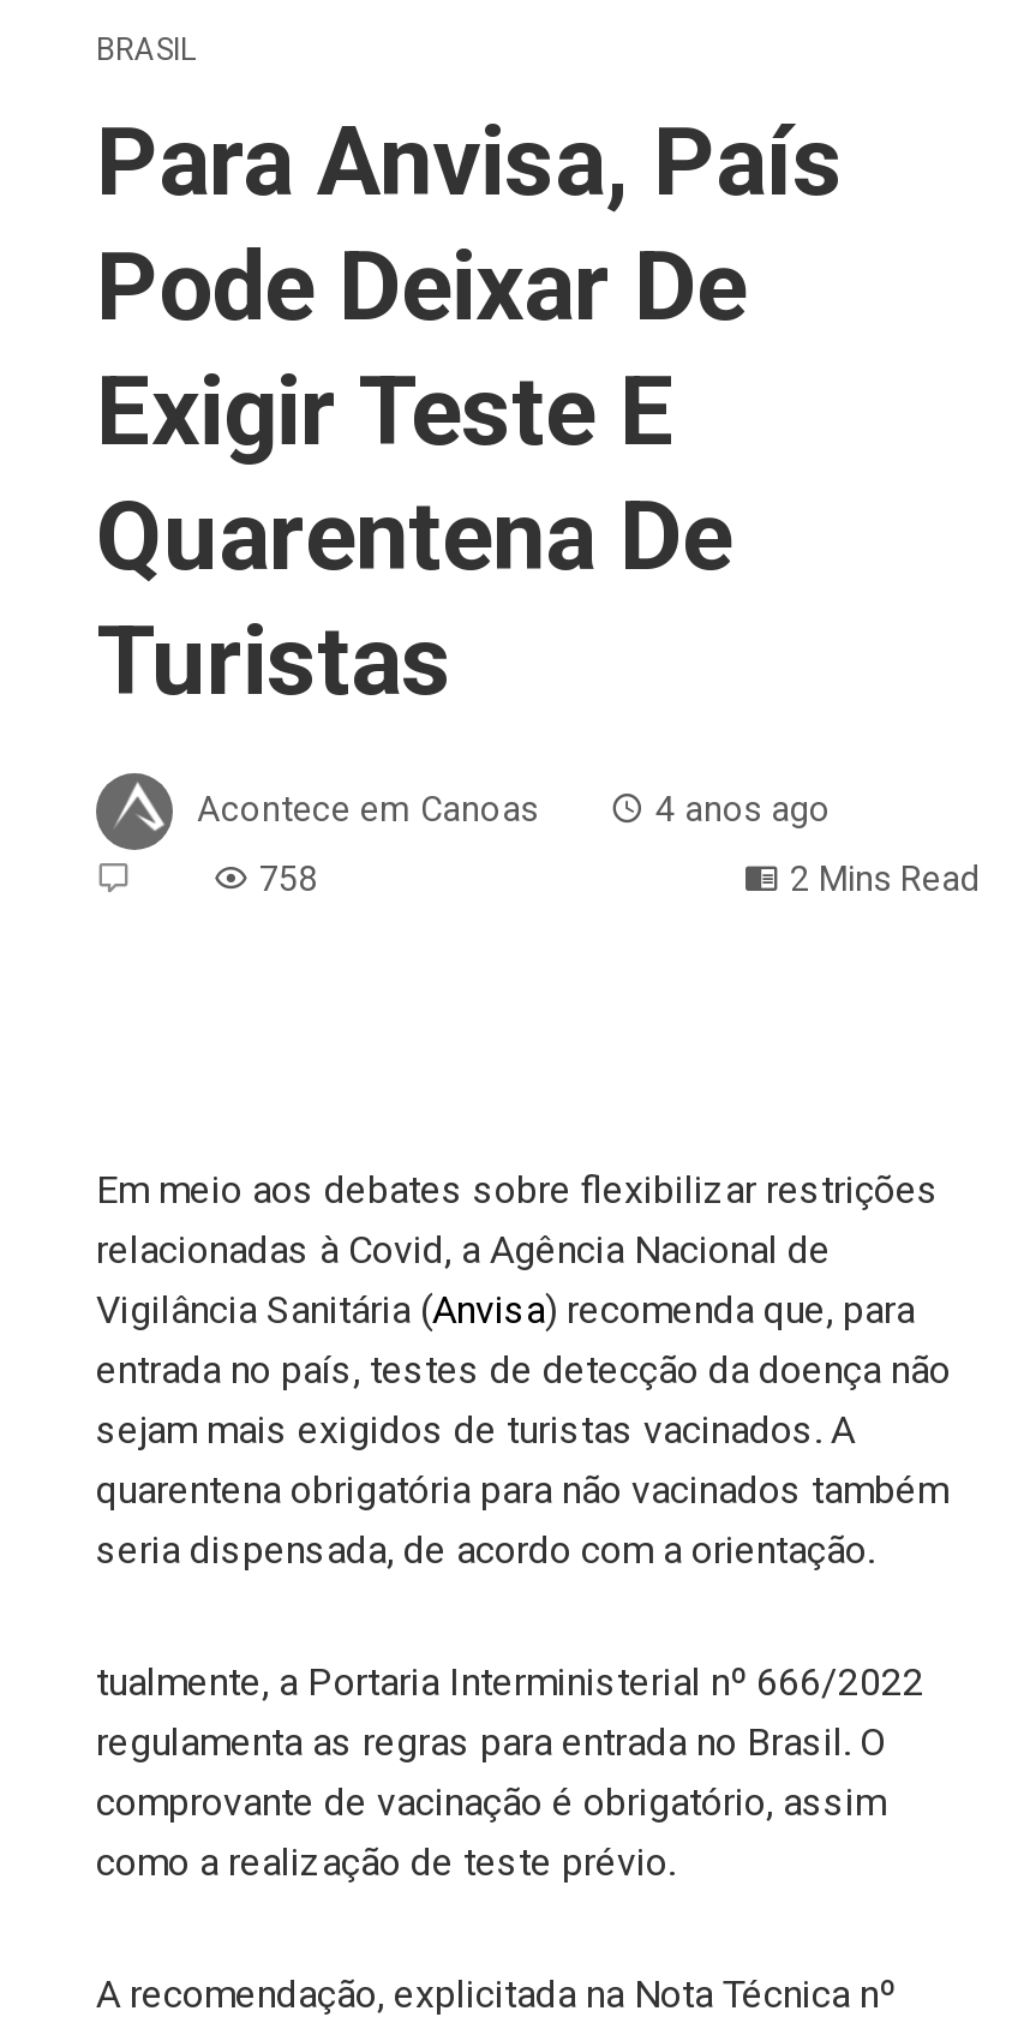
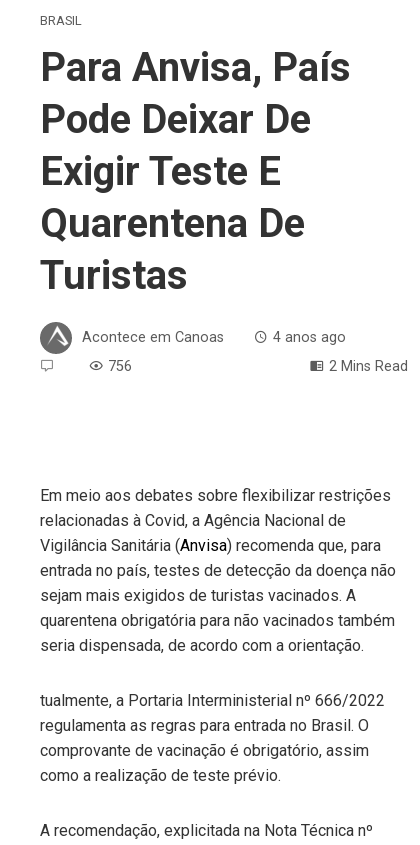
- 758
+ 756
